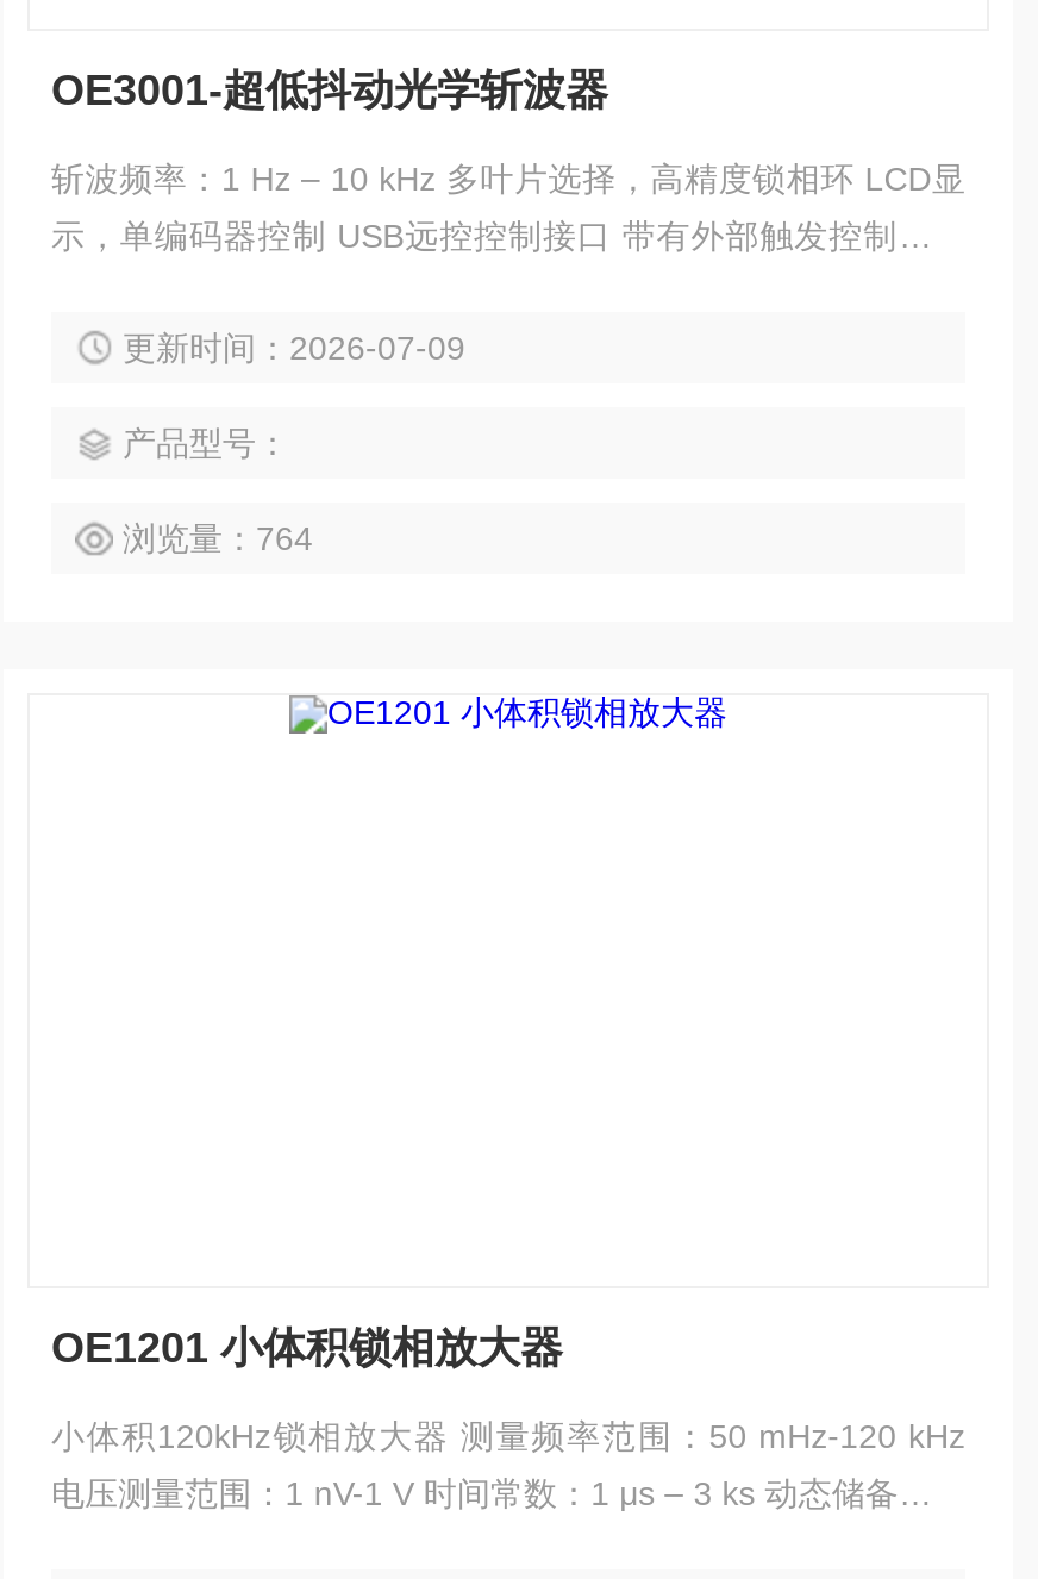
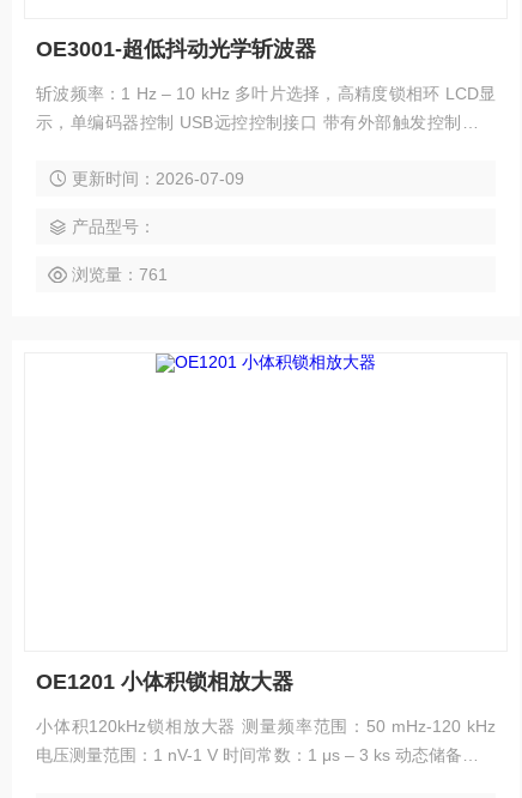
- 浏览量：764
+ 浏览量：761
